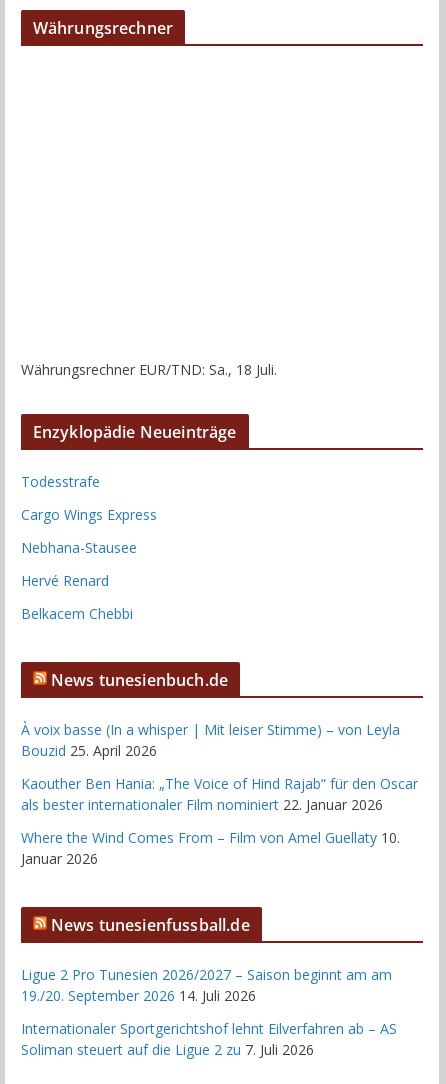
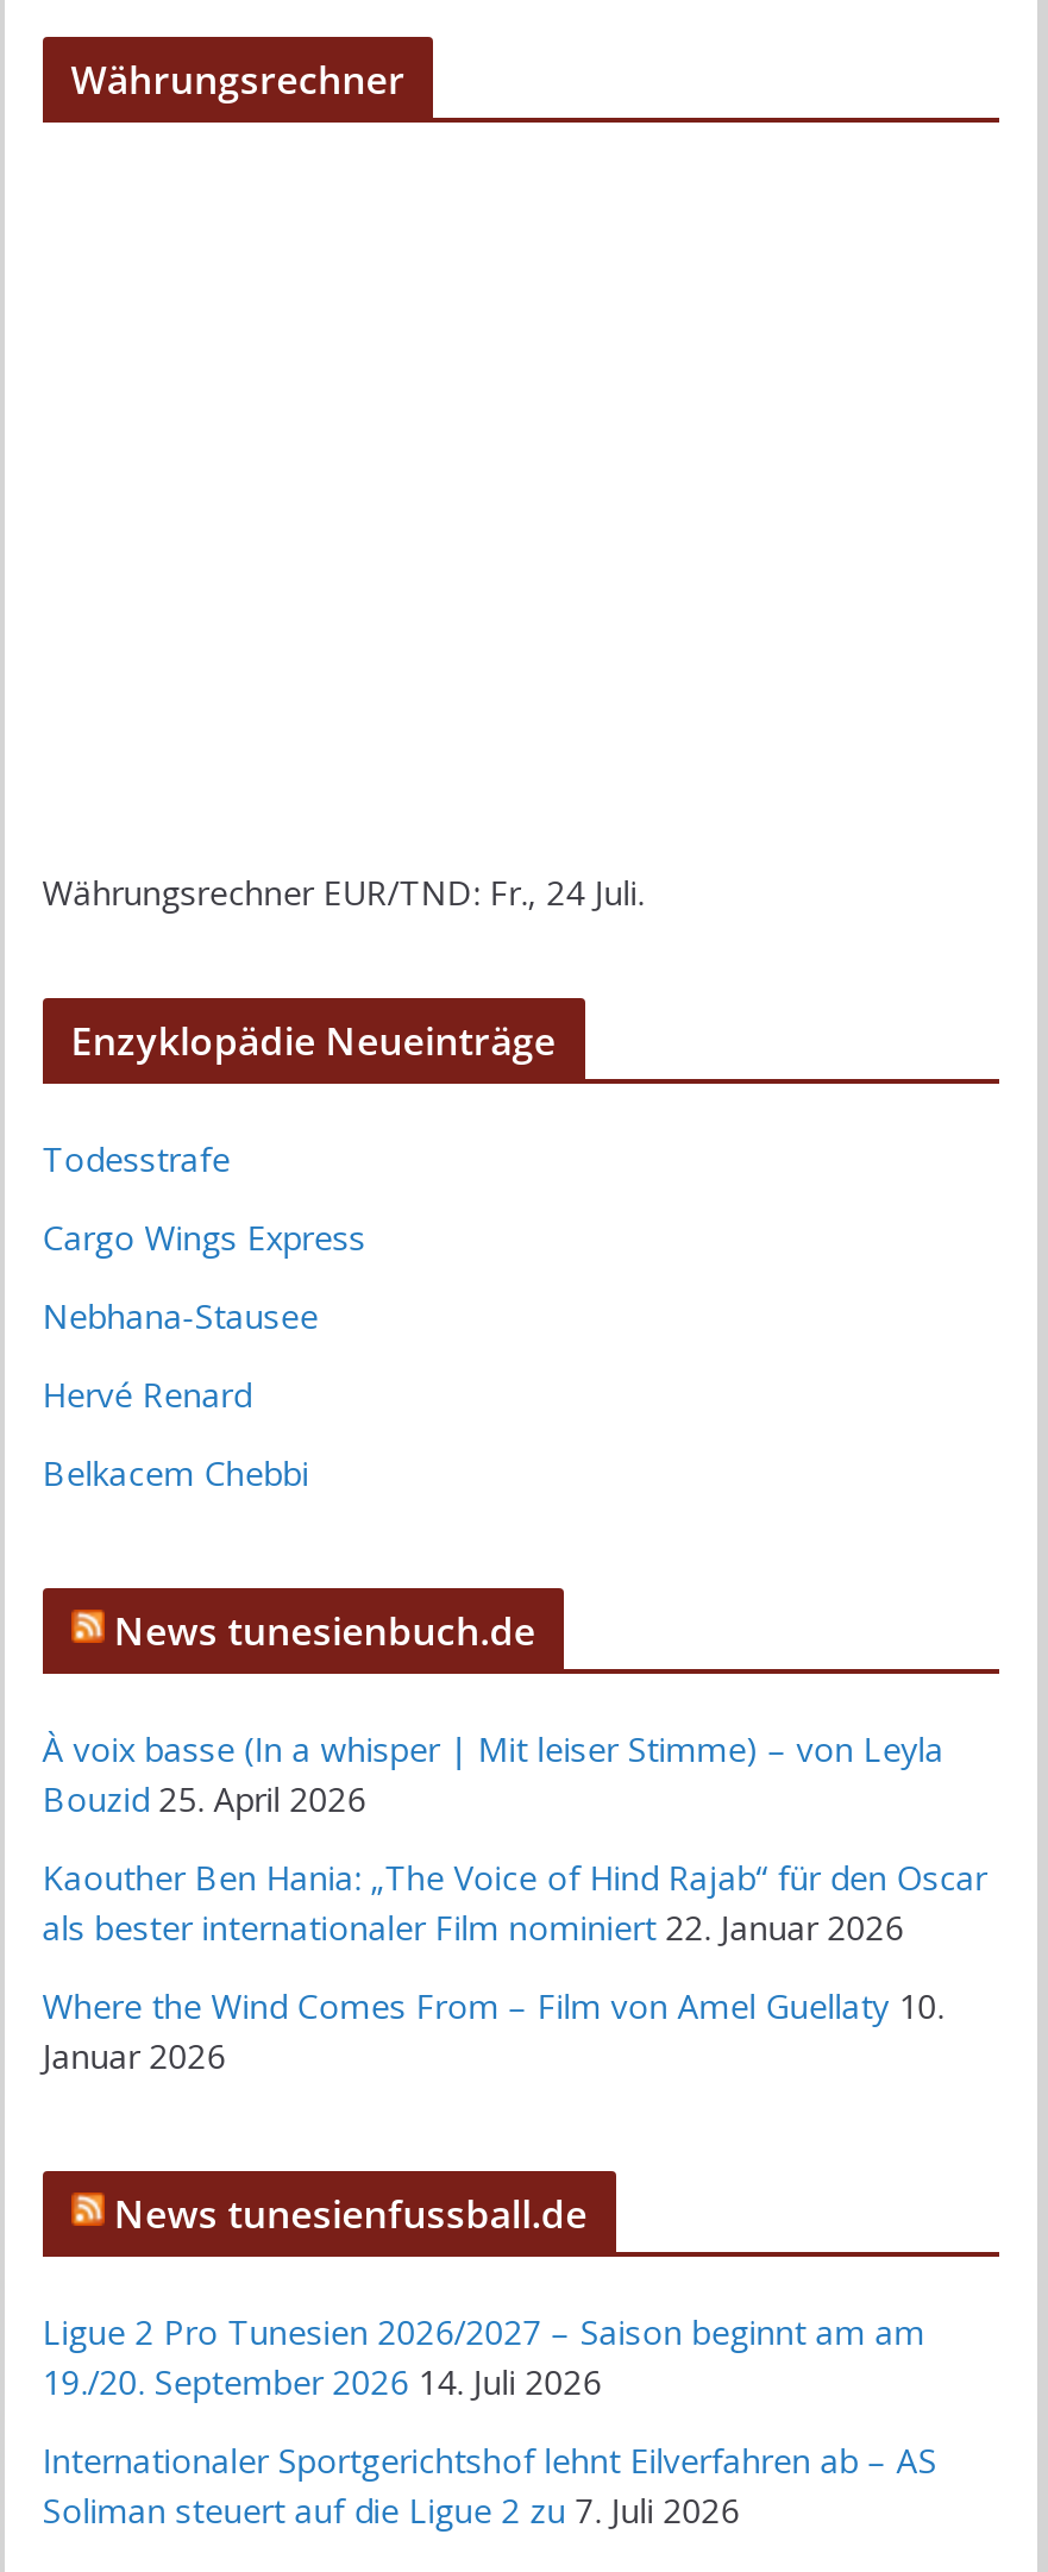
- Währungsrechner EUR/TND: Sa., 18 Juli.
+ Währungsrechner EUR/TND: Fr., 24 Juli.
